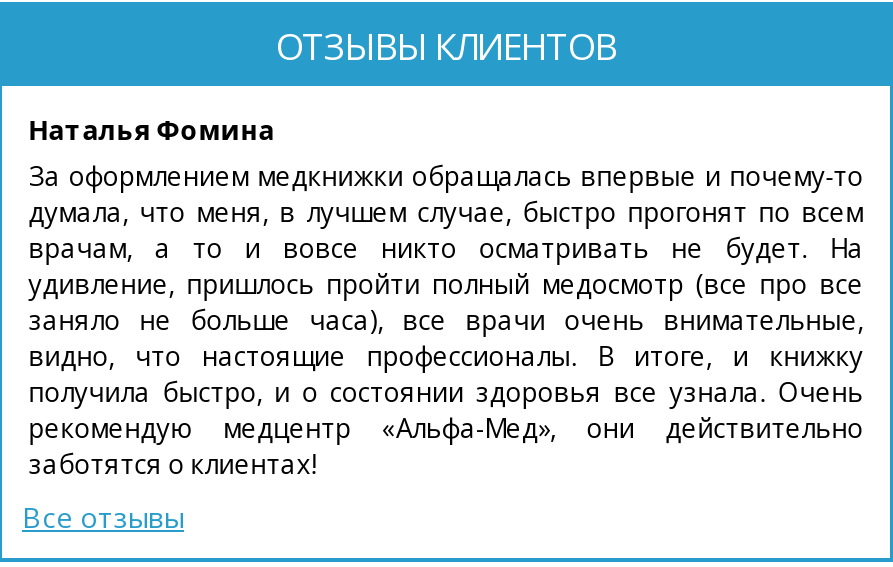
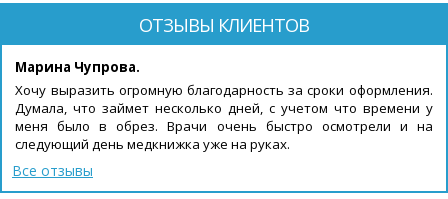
- Наталья Фомина
- За оформлением медкнижки обращалась впервые и почему-то
- думала, что меня, в лучшем случае, быстро прогонят по всем
- врачам, а то и вовсе никто осматривать не будет. На
- удивление, пришлось пройти полный медосмотр (все про все
- заняло не больше часа), все врачи очень внимательные,
- видно, что настоящие профессионалы. В итоге, и книжку
- получила быстро, и о состоянии здоровья все узнала. Очень
- рекомендую медцентр «Альфа-Мед», они действительно
- заботятся о клиентах!
+ Марина Чупрова.
+ Хочу выразить огромную благодарность за сроки оформления.
+ Думала, что займет несколько дней, с учетом что времени у
+ меня было в обрез. Врачи очень быстро осмотрели и на
+ следующий день медкнижка уже на руках.
